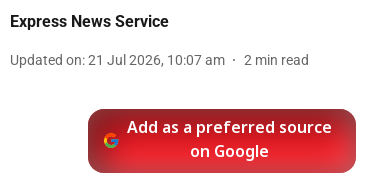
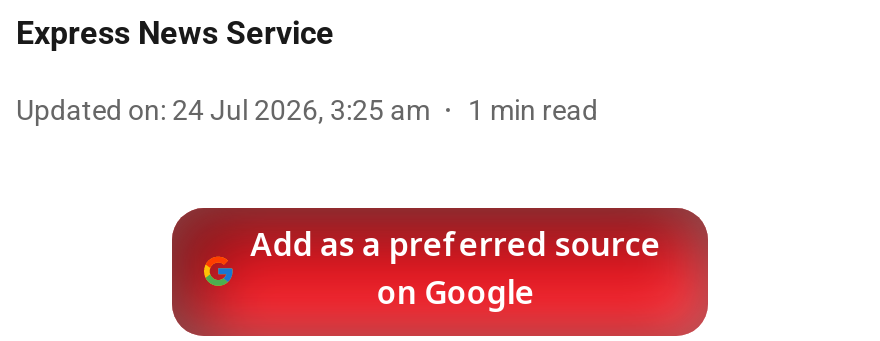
- Updated on: 21 Jul 2026, 10:07 am
+ Updated on: 24 Jul 2026, 3:25 am

- 2 min read
+ 1 min read
